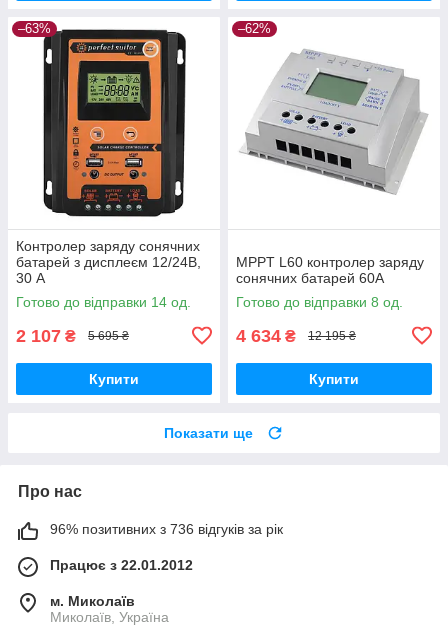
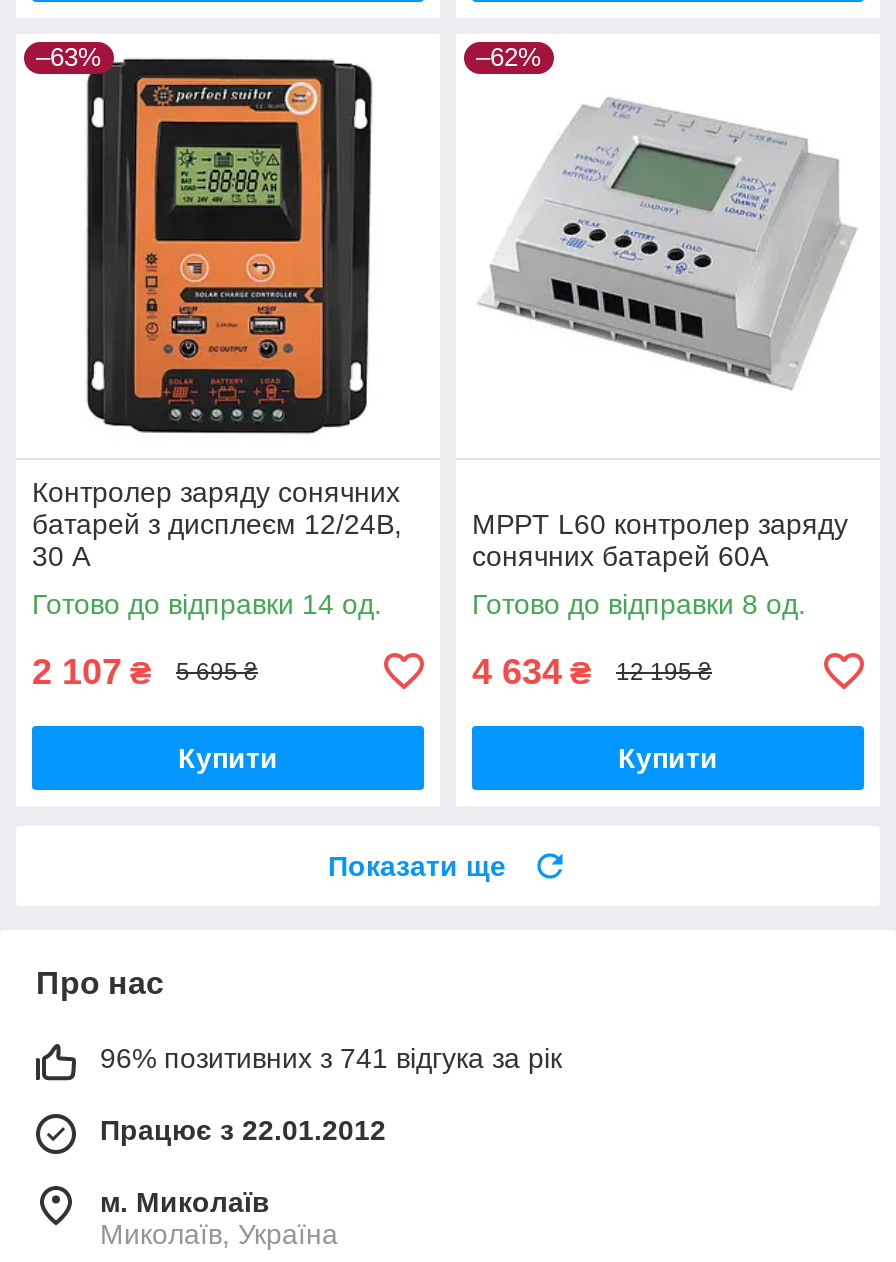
- 96% позитивних з 736 відгуків за рік
+ 96% позитивних з 741 відгука за рік
